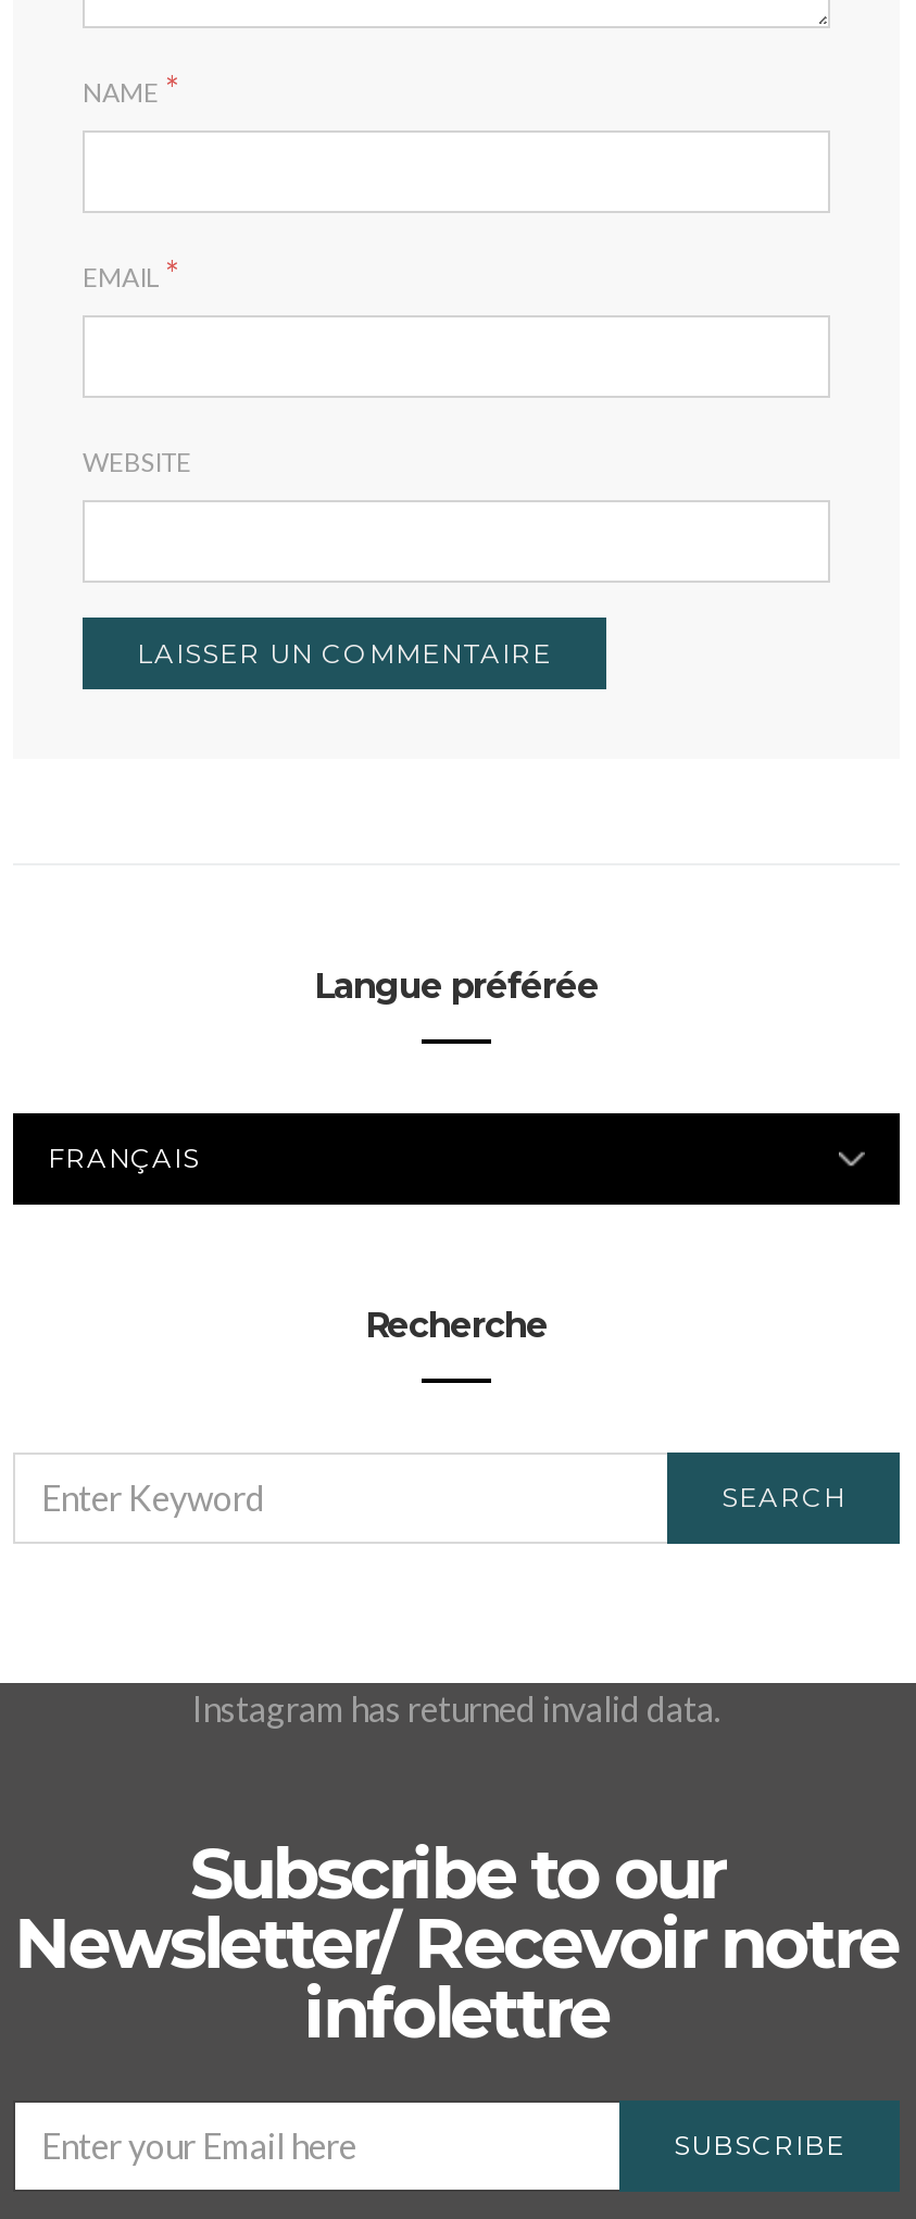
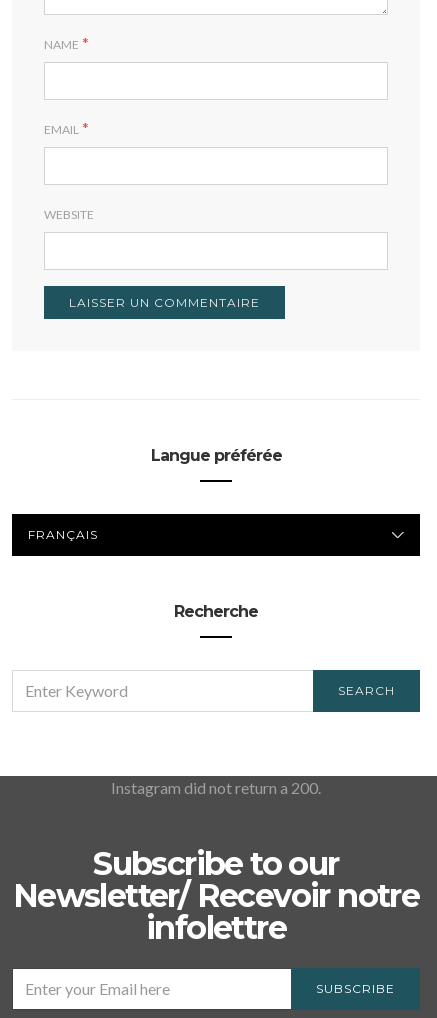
- Instagram has returned invalid data.
+ Instagram did not return a 200.
